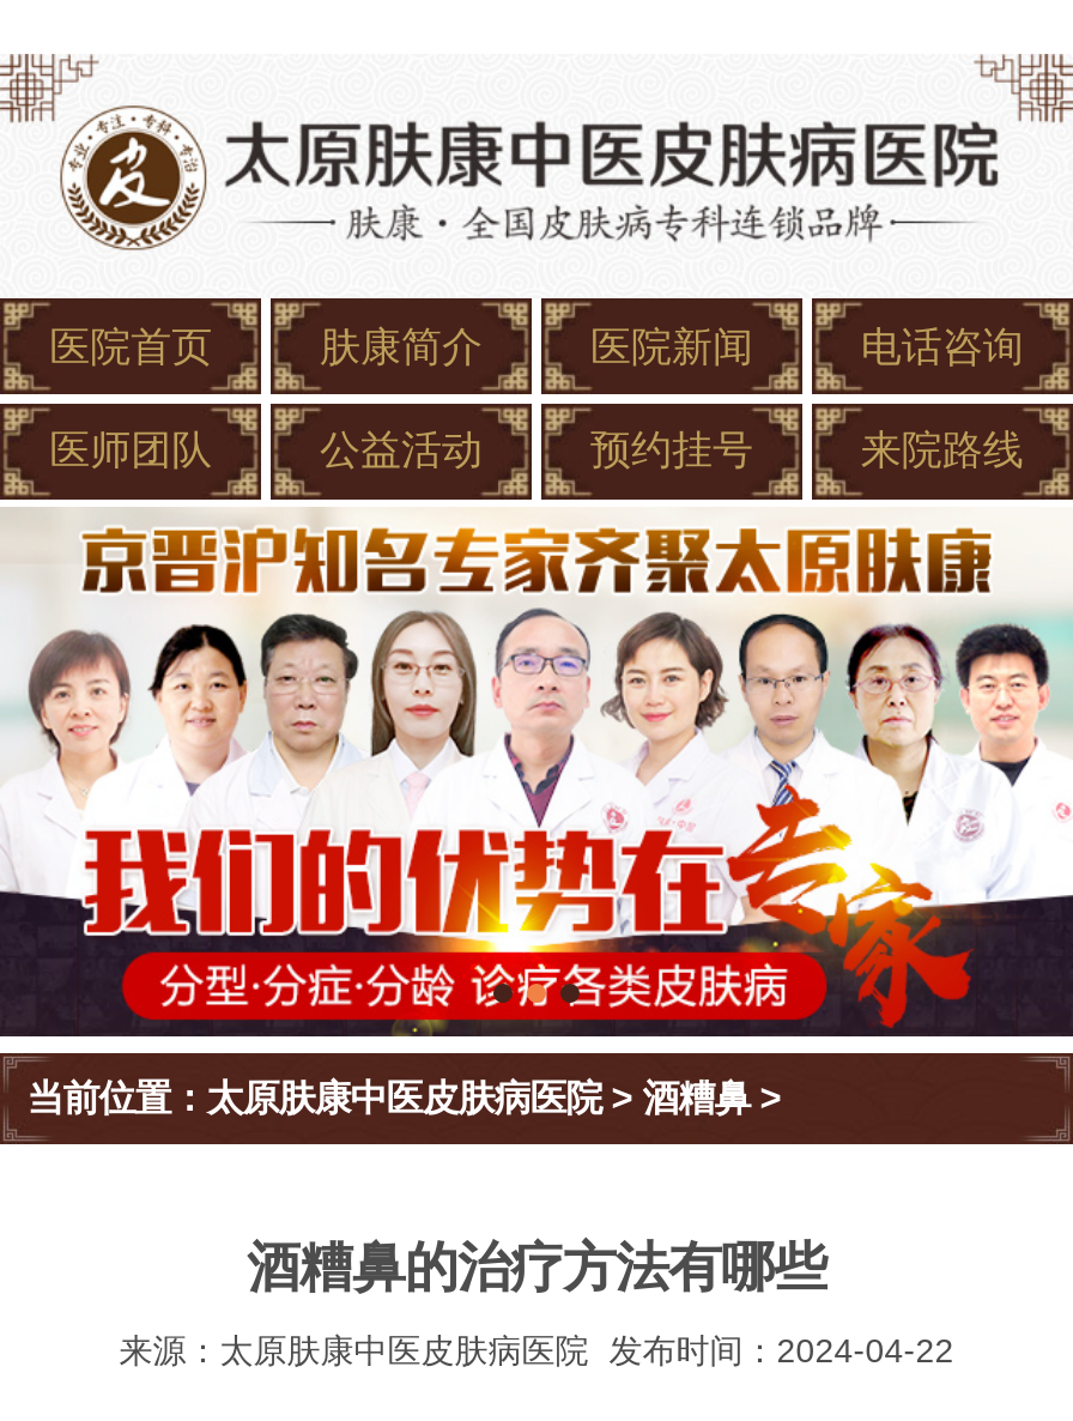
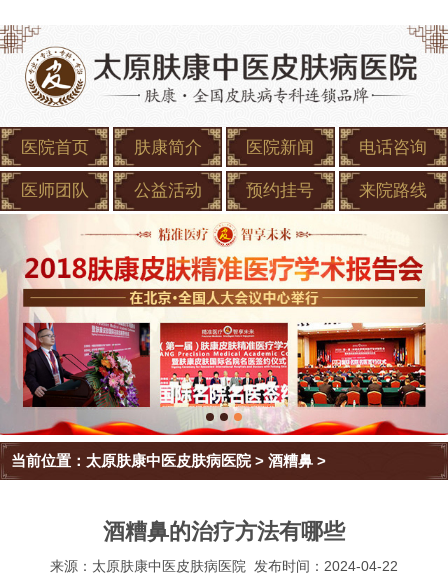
- [image]
+ [image]
